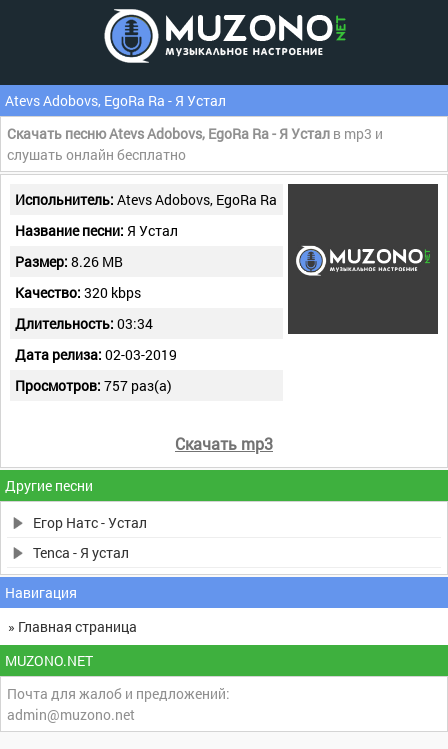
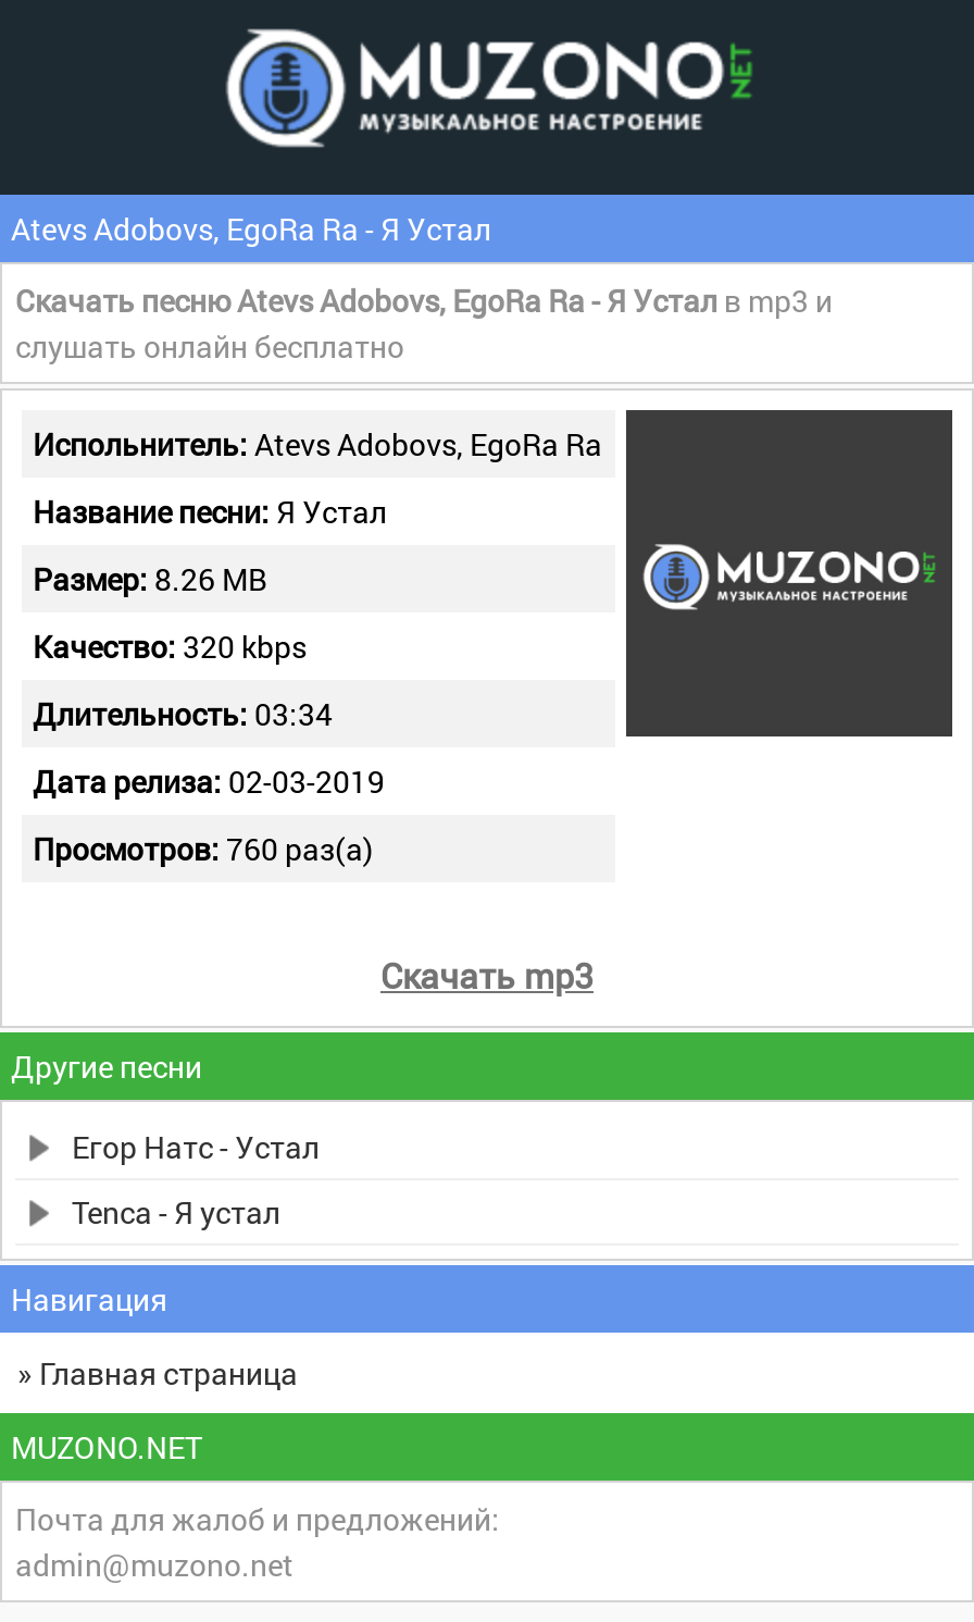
- Просмотров: 757 раз(а)
+ Просмотров: 760 раз(а)
